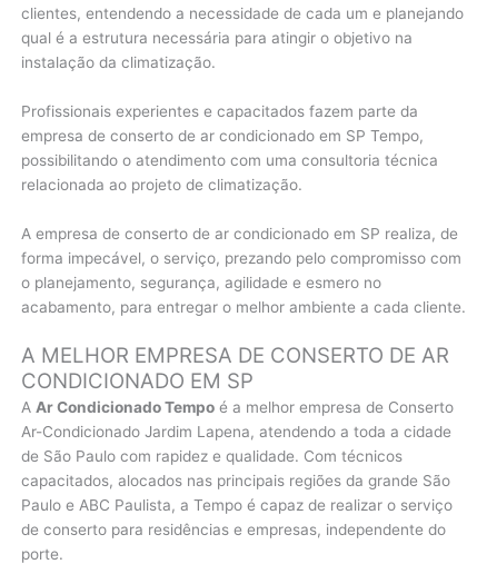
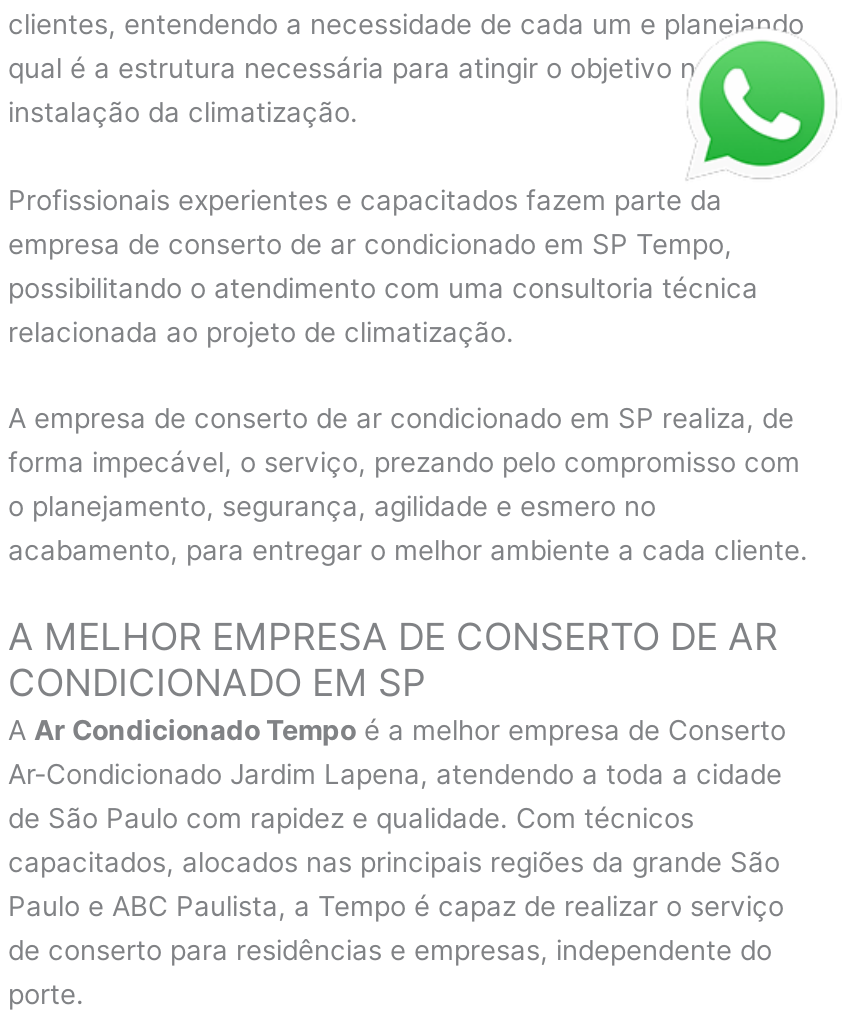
+ [image]
